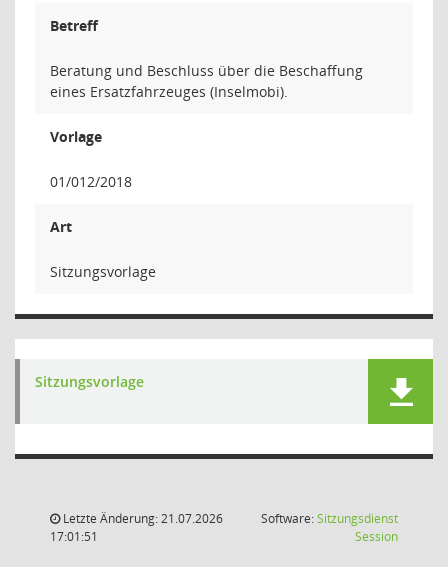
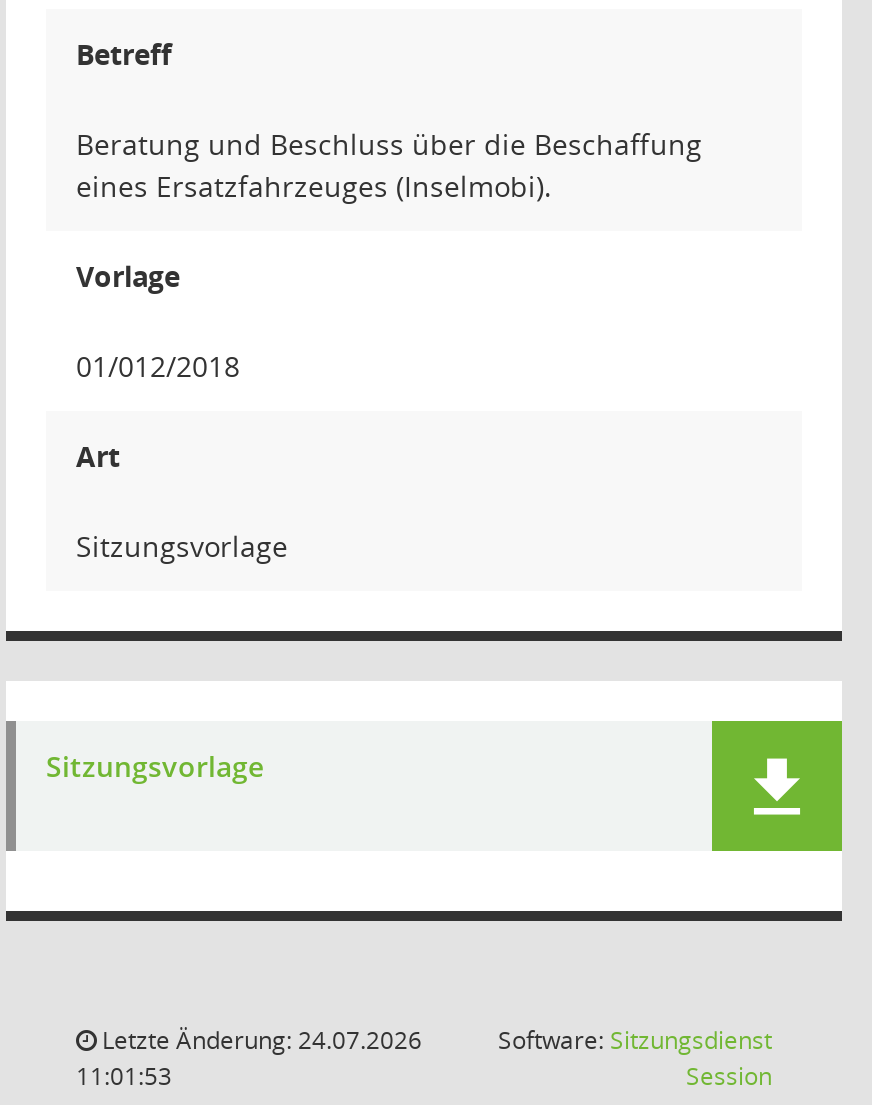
- Letzte Änderung: 21.07.2026
+ Letzte Änderung: 24.07.2026

- 17:01:51
+ 11:01:53
